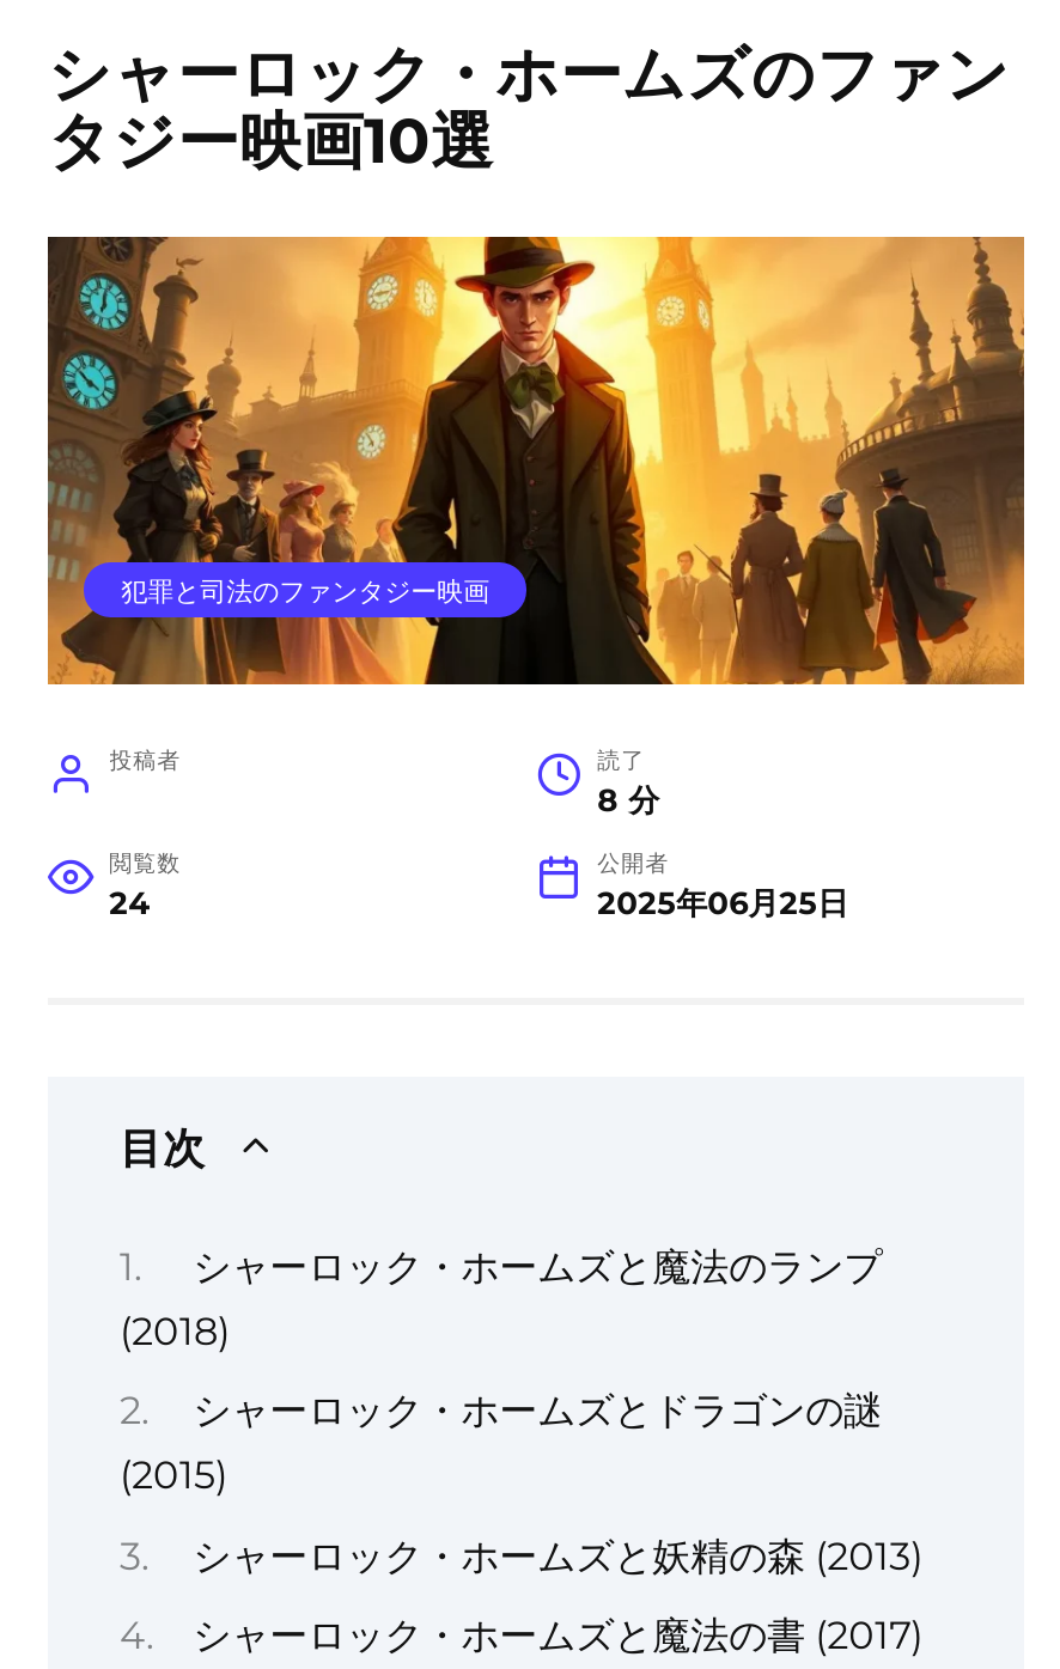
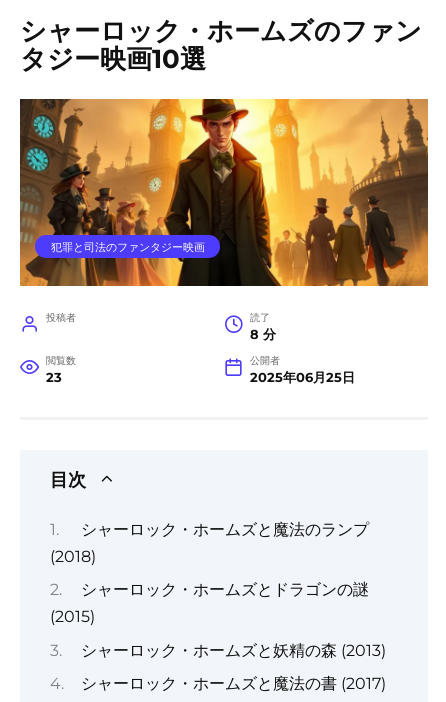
- 24
+ 23
